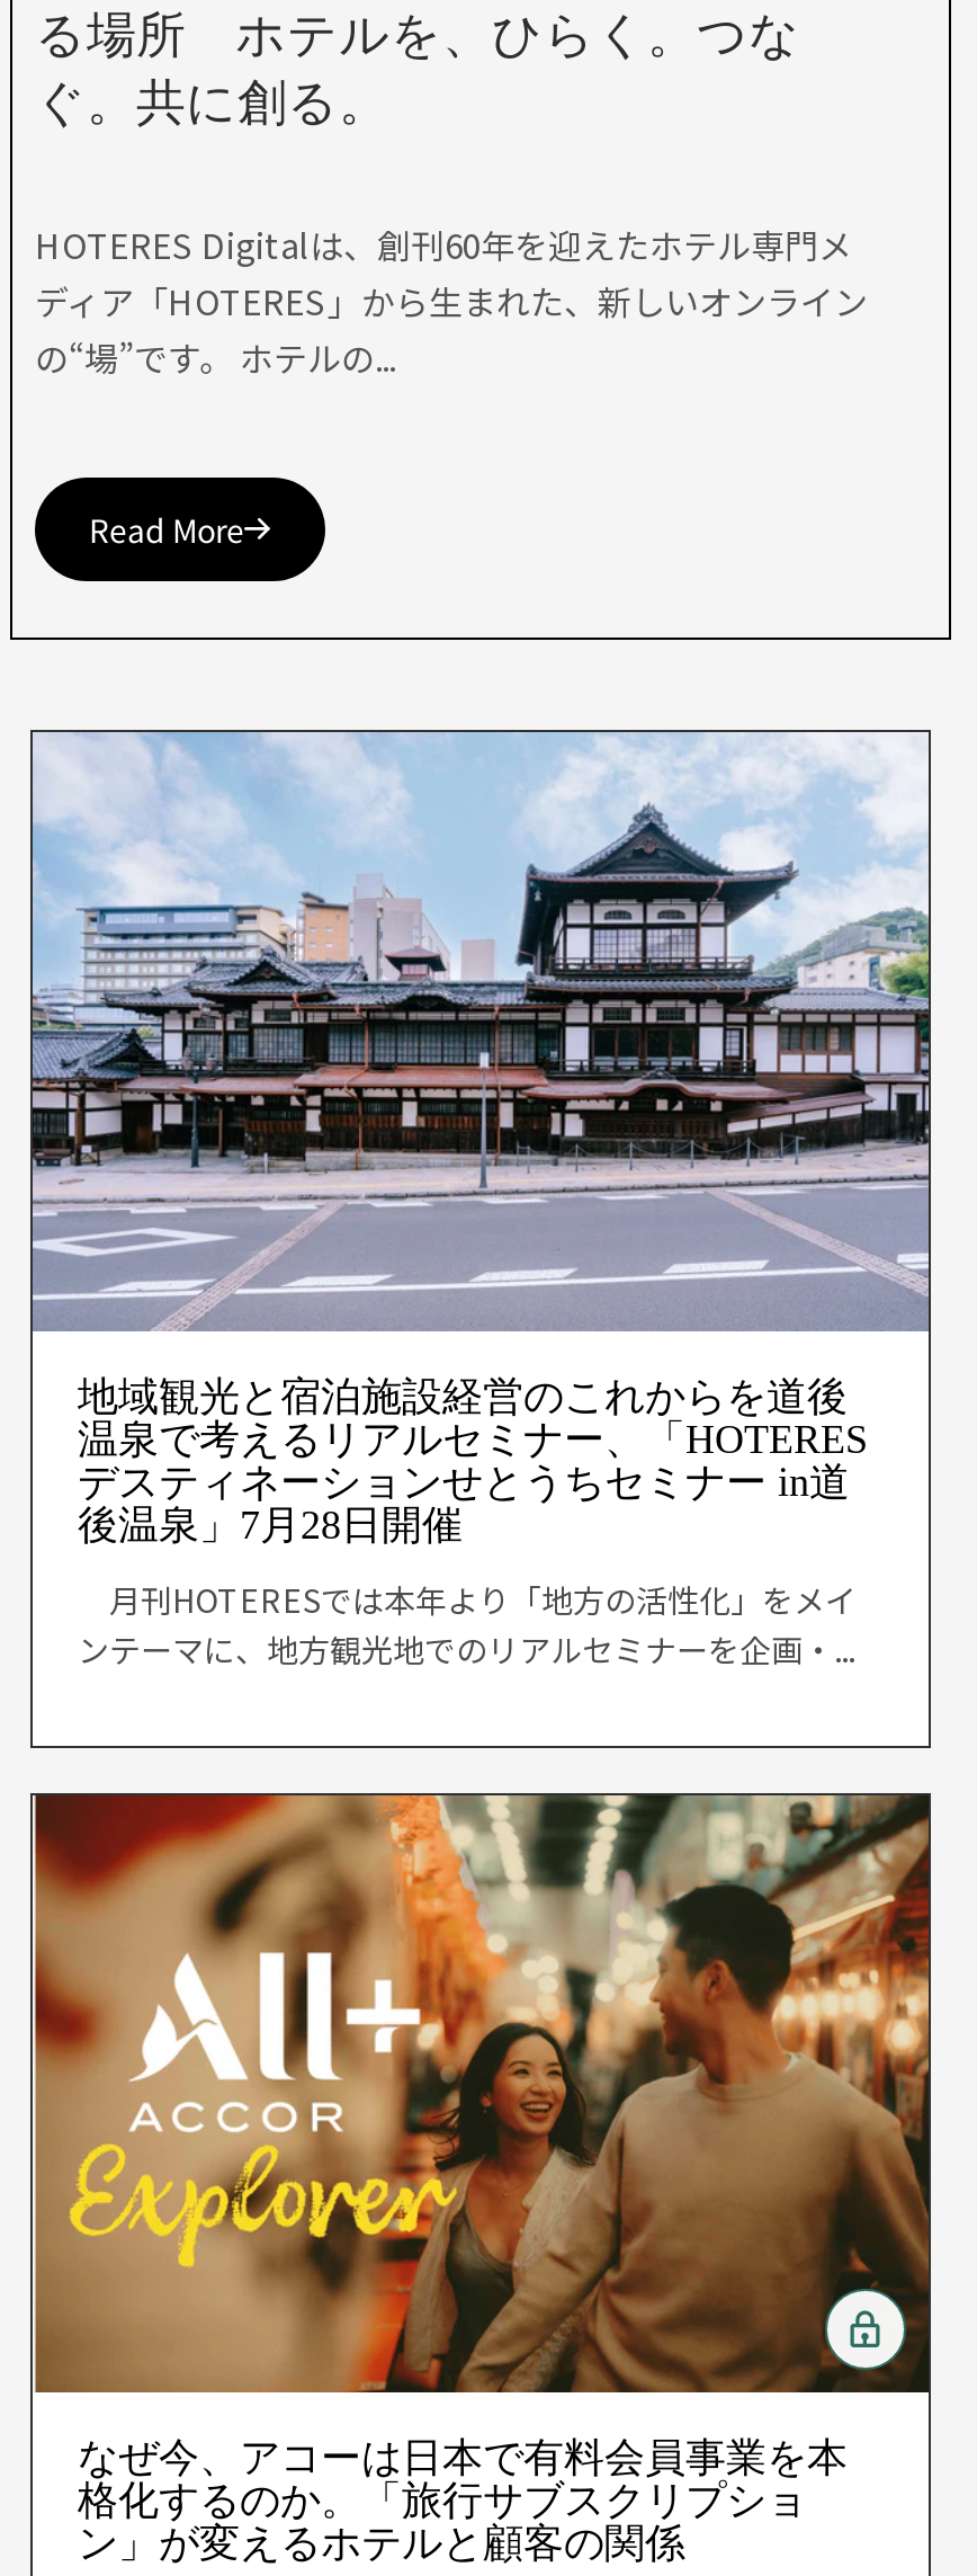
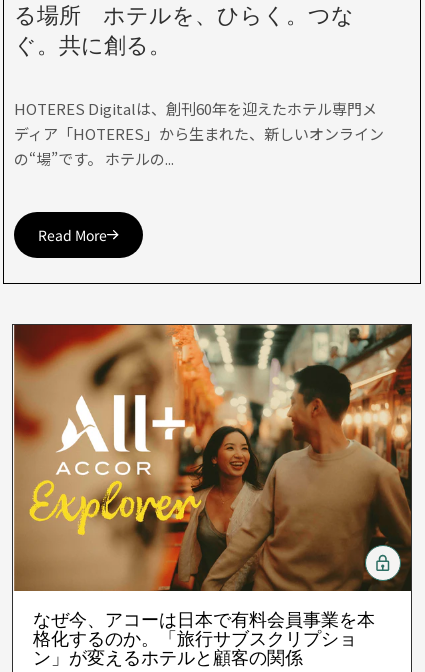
- [image]
- 地域観光と宿泊施設経営のこれからを道後
- 温泉で考えるリアルセミナー、「HOTERES
- デスティネーションせとうちセミナー in道
- 後温泉」7月28日開催
- 月刊HOTERESでは本年より「地方の活性化」をメイ
- ンテーマに、地方観光地でのリアルセミナーを企画・...
